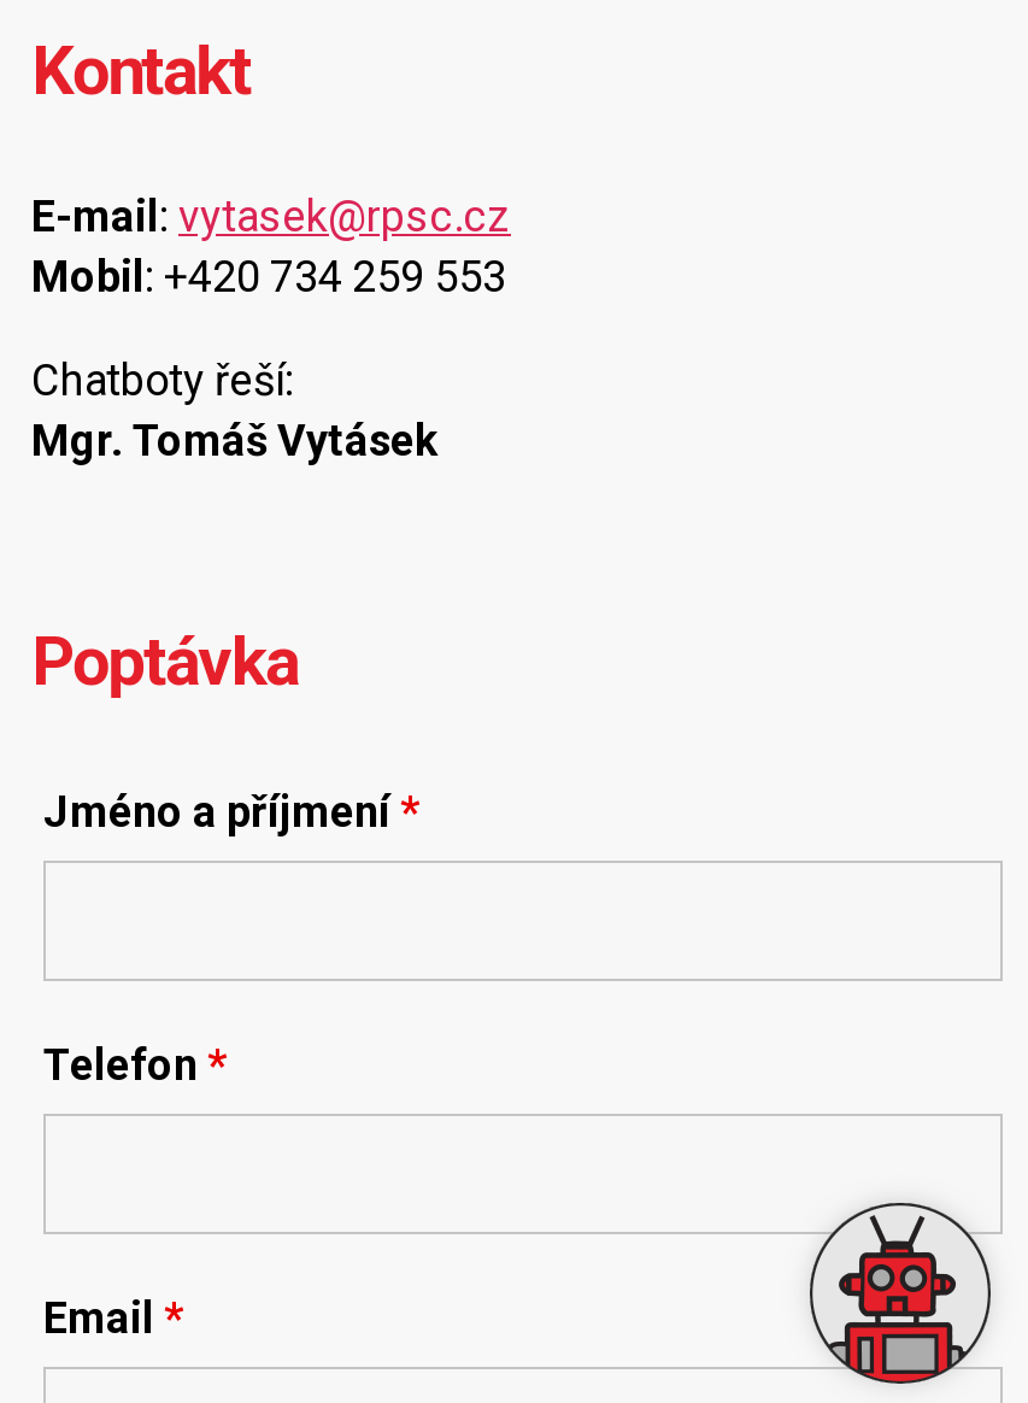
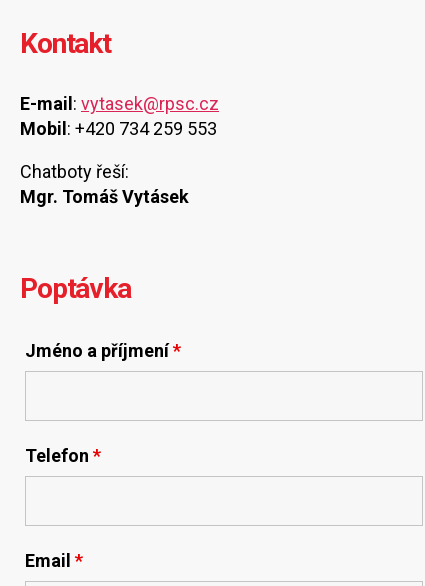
- [image]
